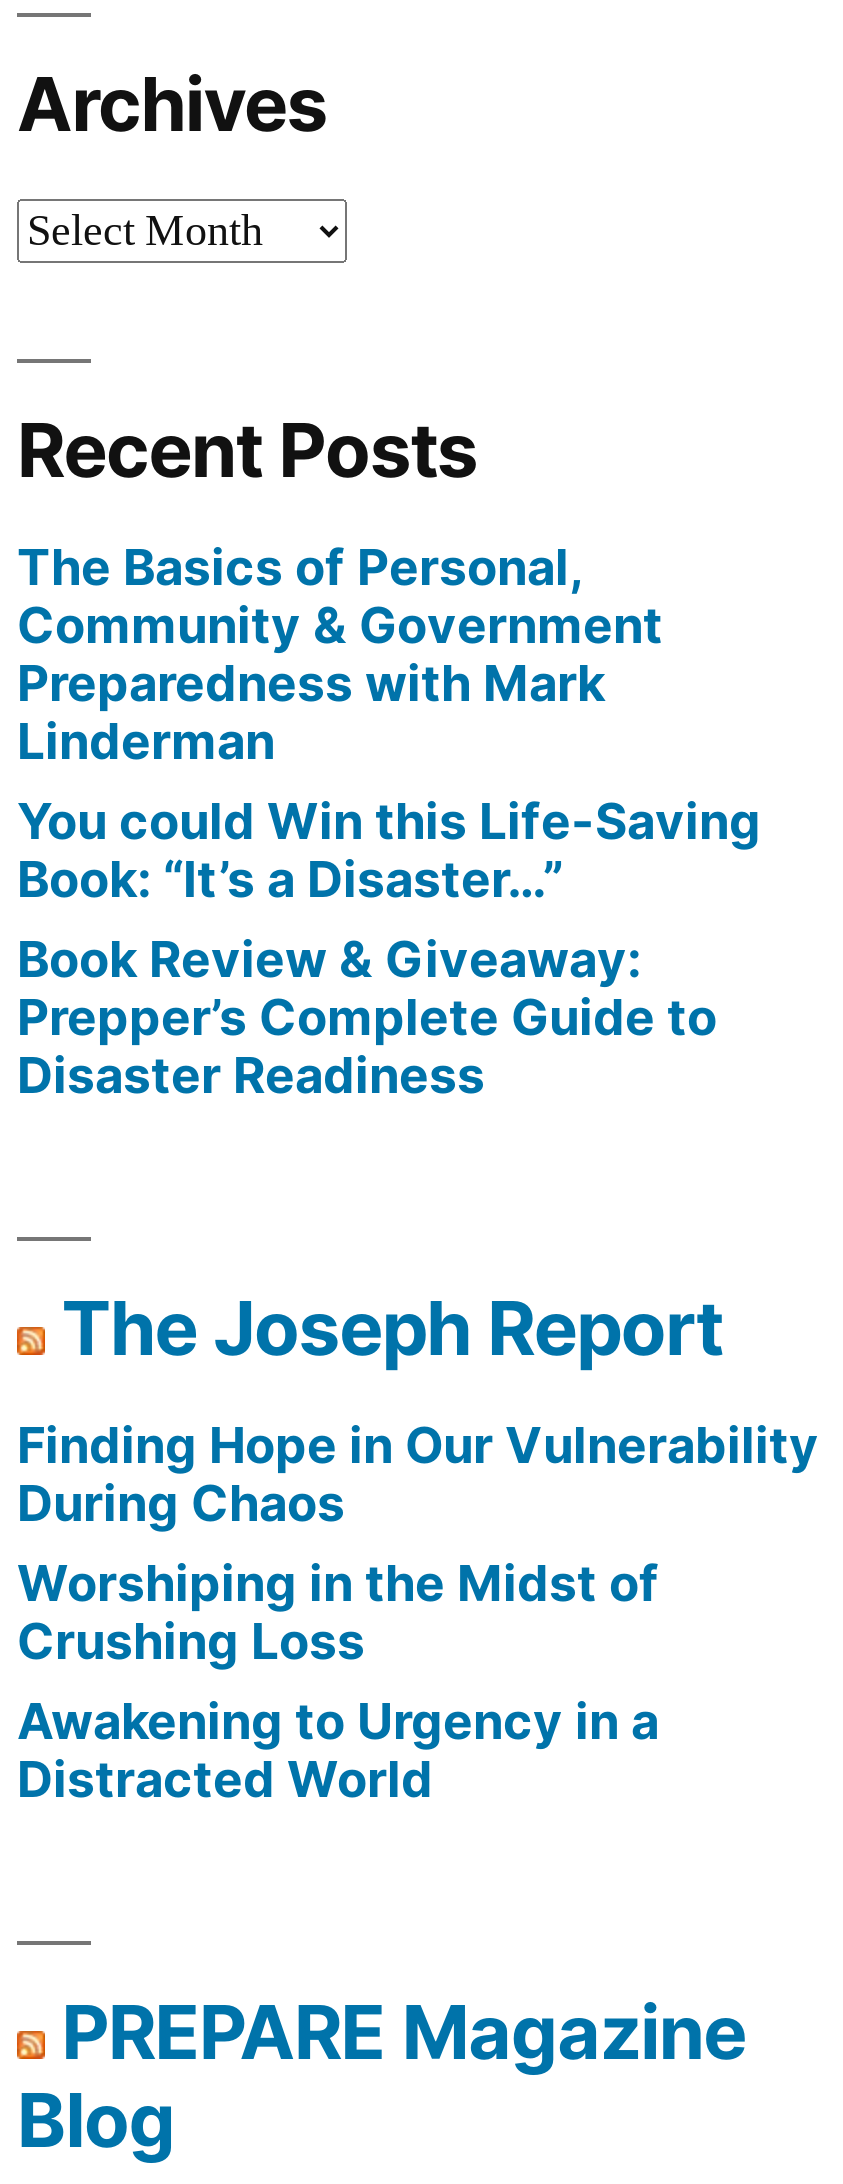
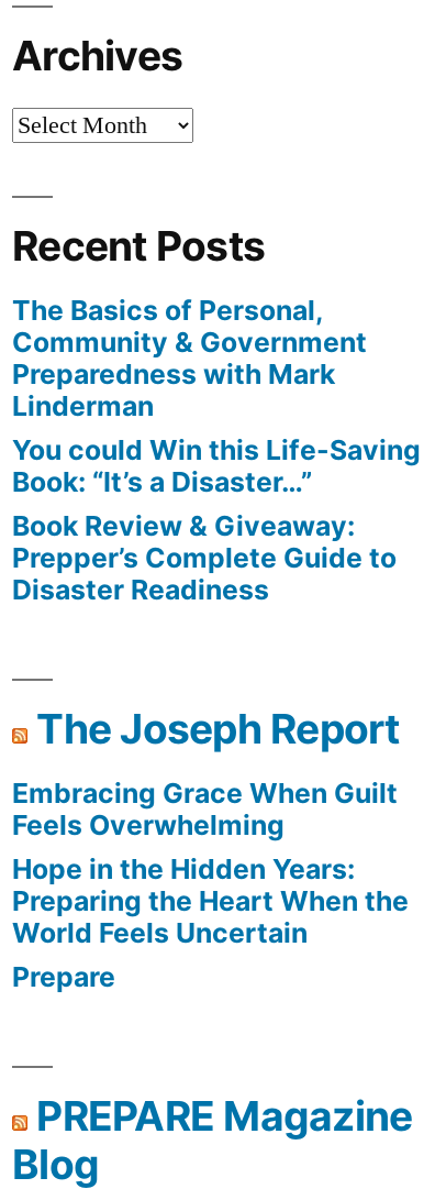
- Finding Hope in Our Vulnerability
- During Chaos
- Worshiping in the Midst of
- Crushing Loss
- Awakening to Urgency in a
- Distracted World
+ Embracing Grace When Guilt
+ Feels Overwhelming
+ Hope in the Hidden Years:
+ Preparing the Heart When the
+ World Feels Uncertain
+ Prepare
